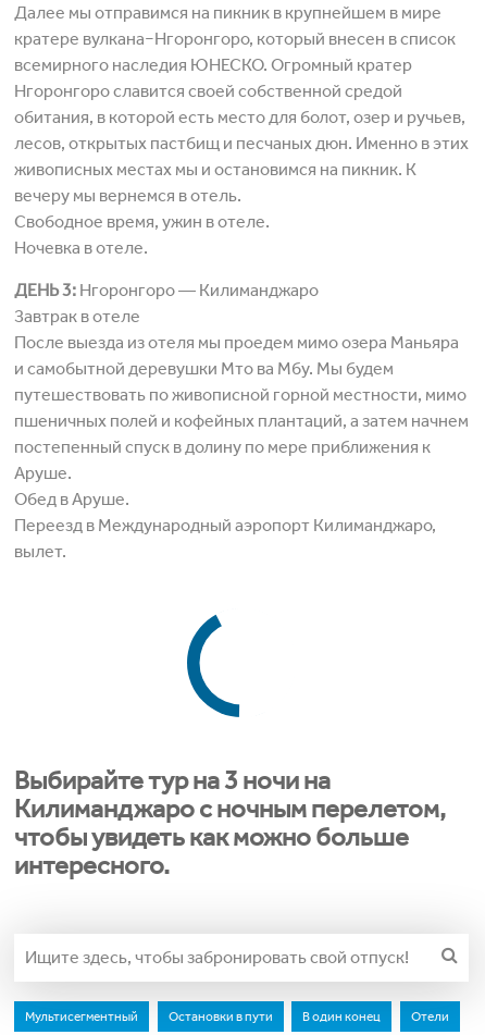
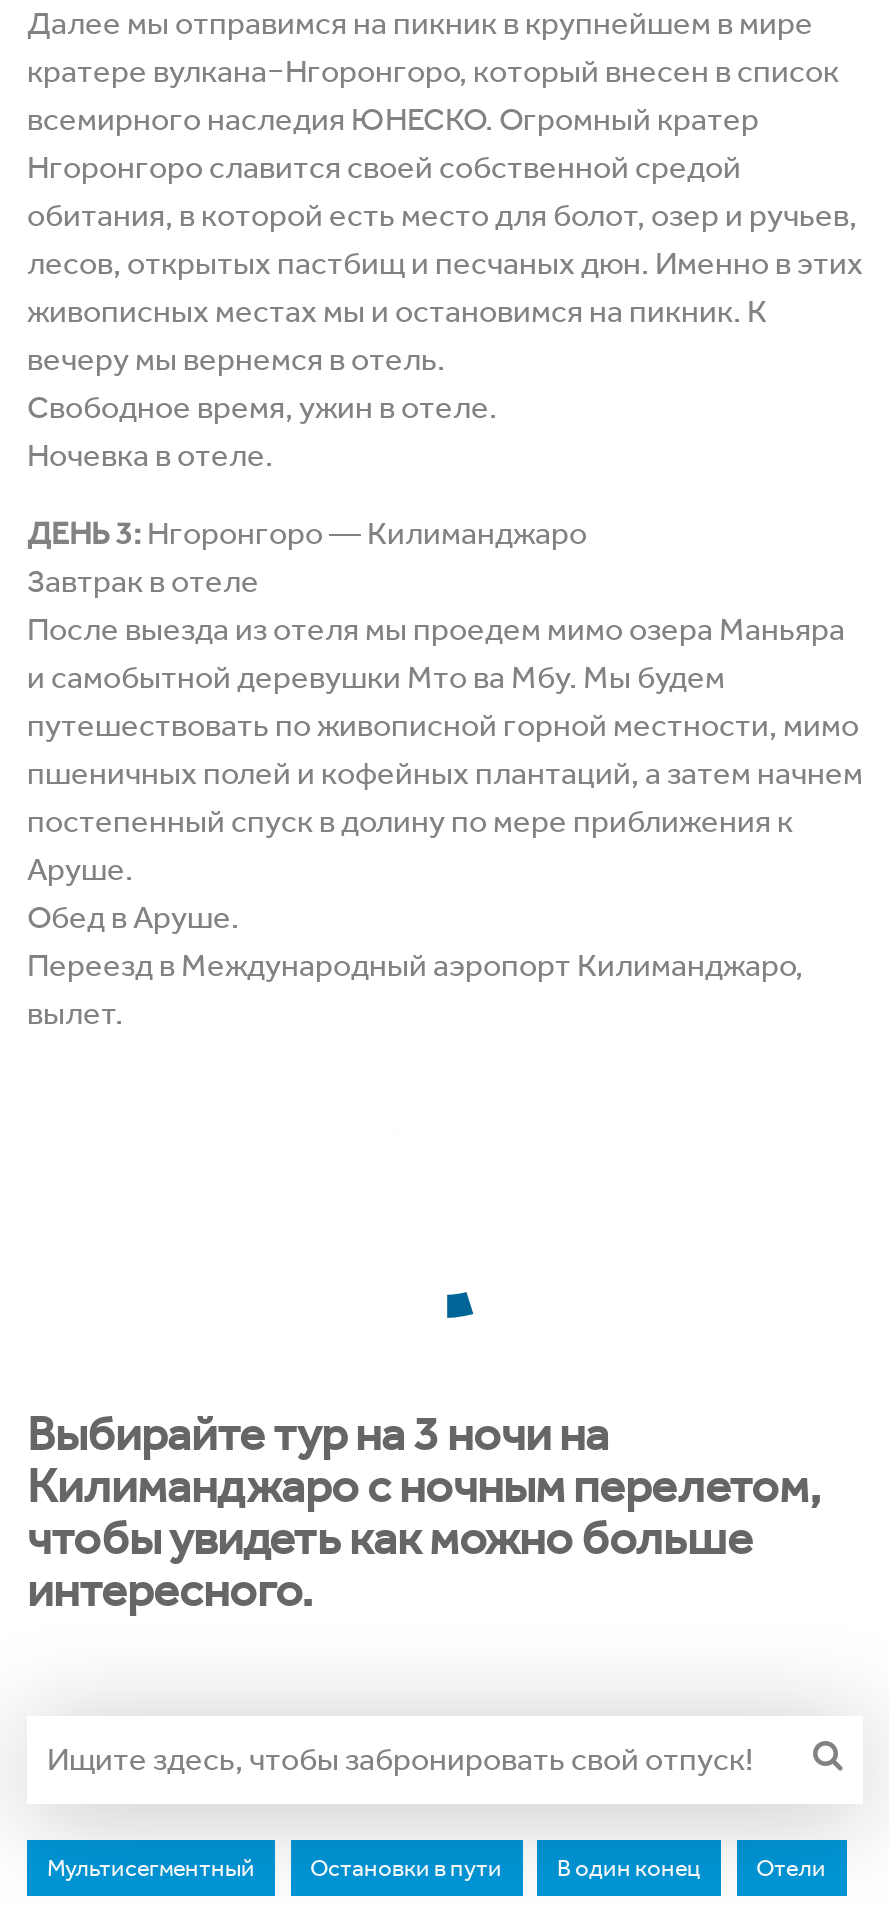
- [image]
